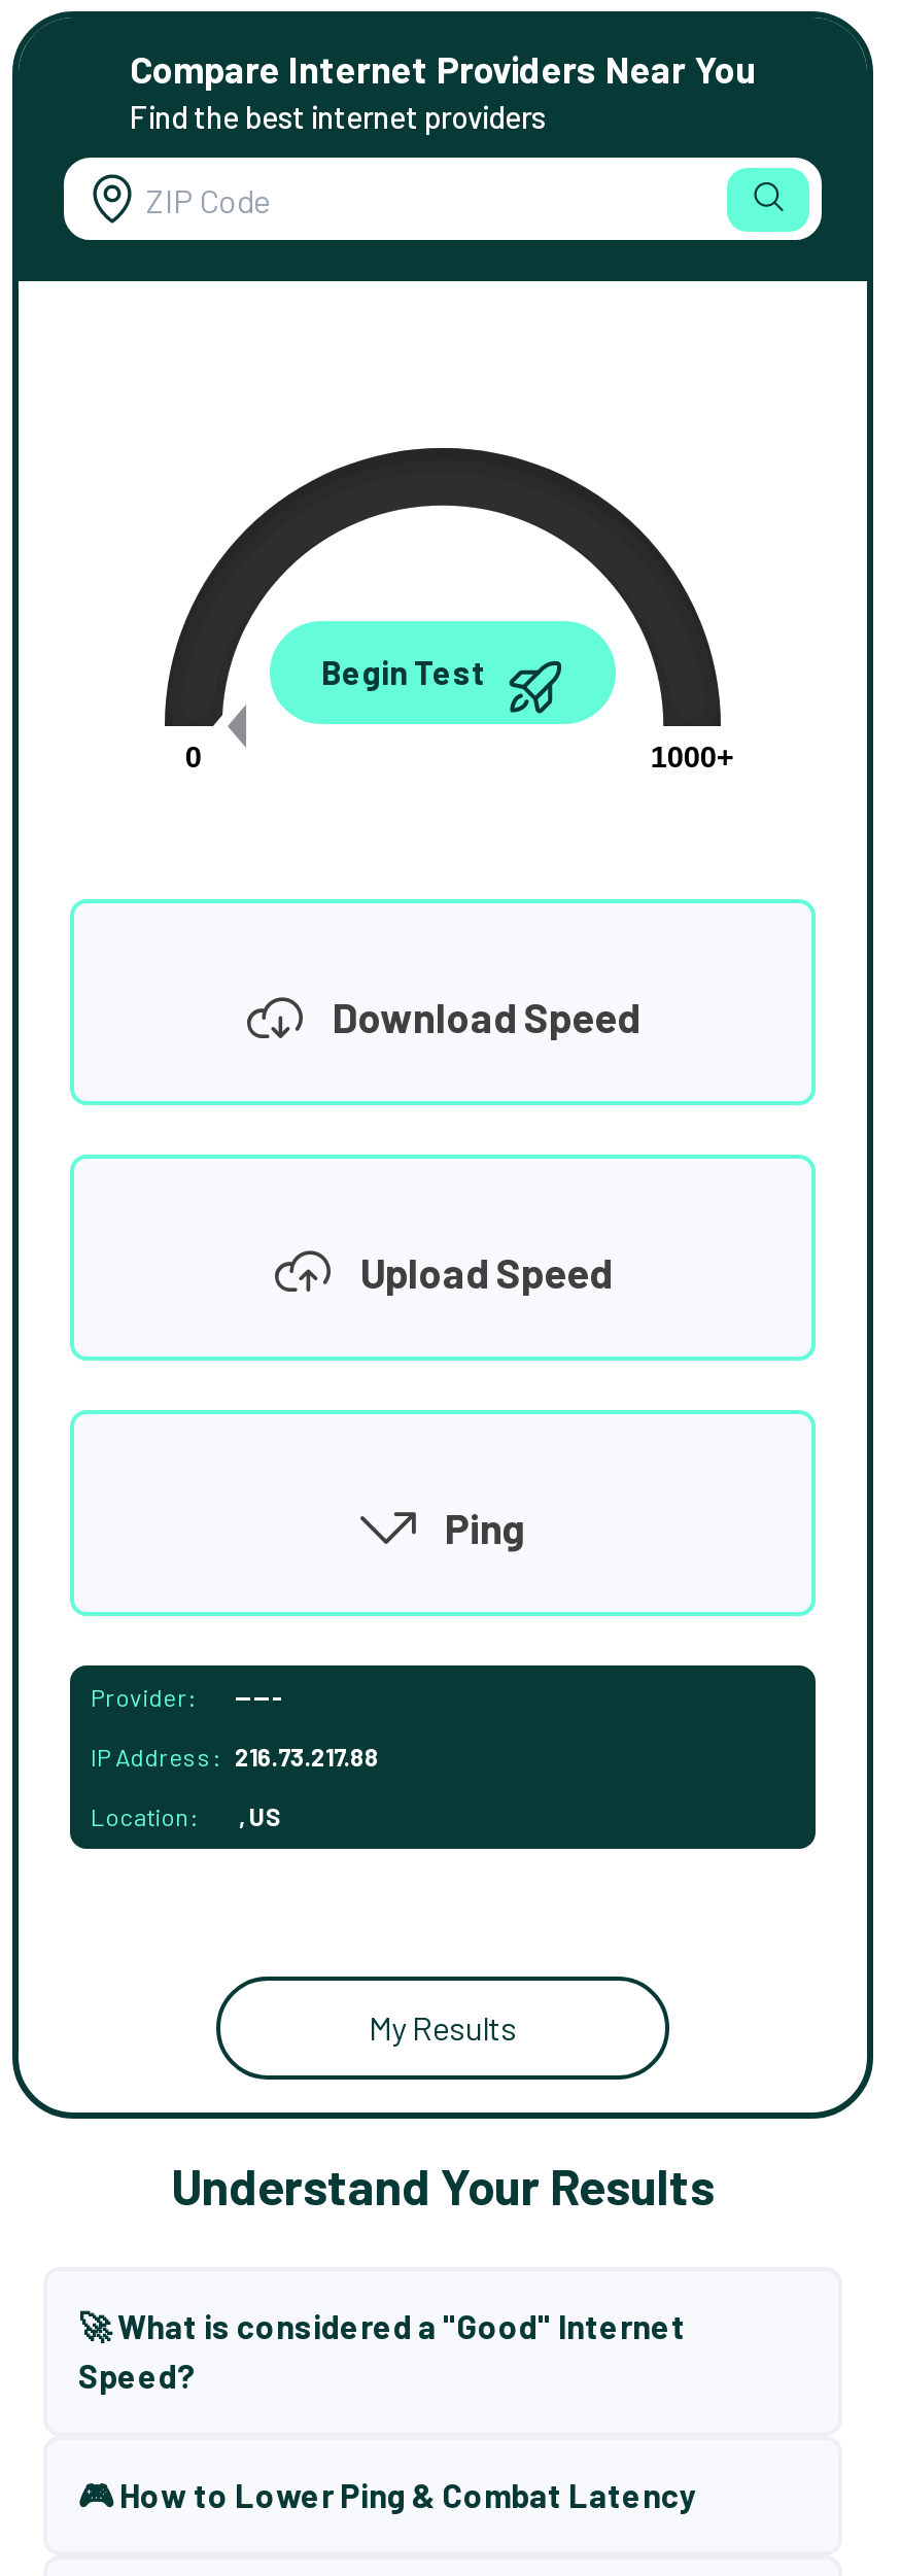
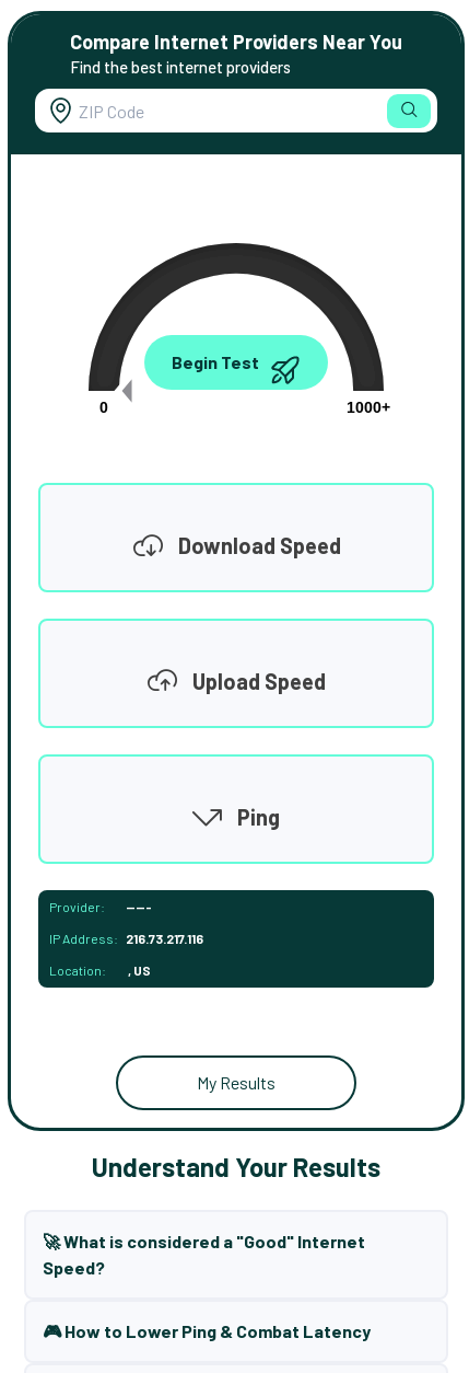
- IP Address: 216.73.217.88
+ IP Address: 216.73.217.116
